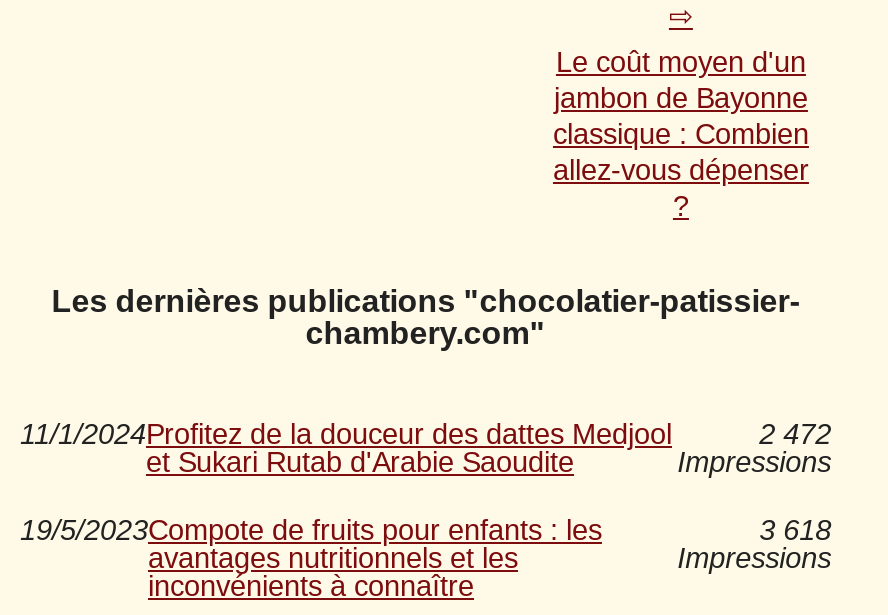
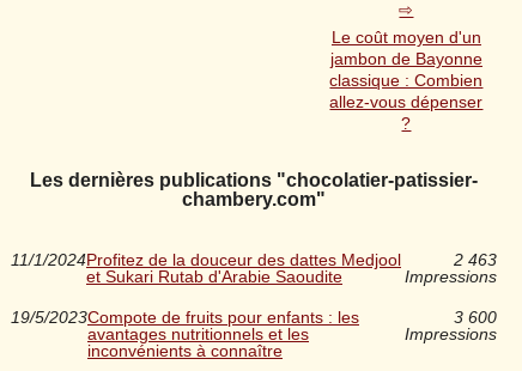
- 2 472
+ 2 463

- 3 618
+ 3 600
